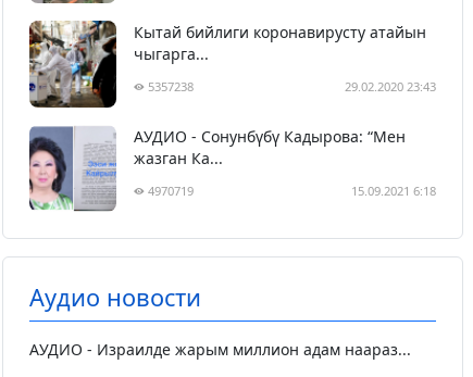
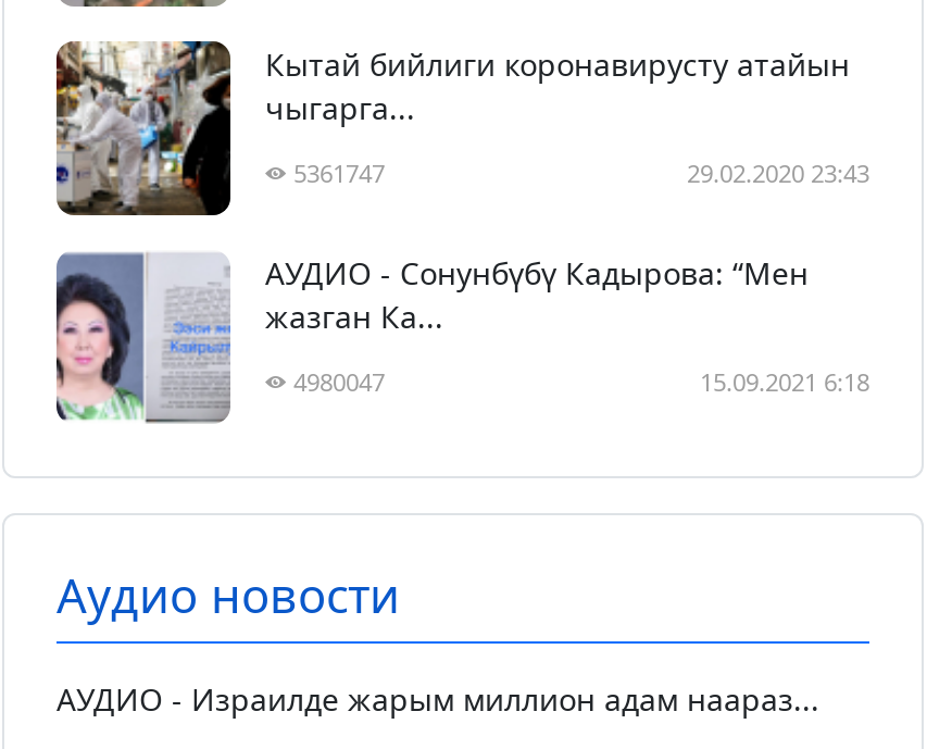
- 5357238
+ 5361747

- 4970719
+ 4980047
